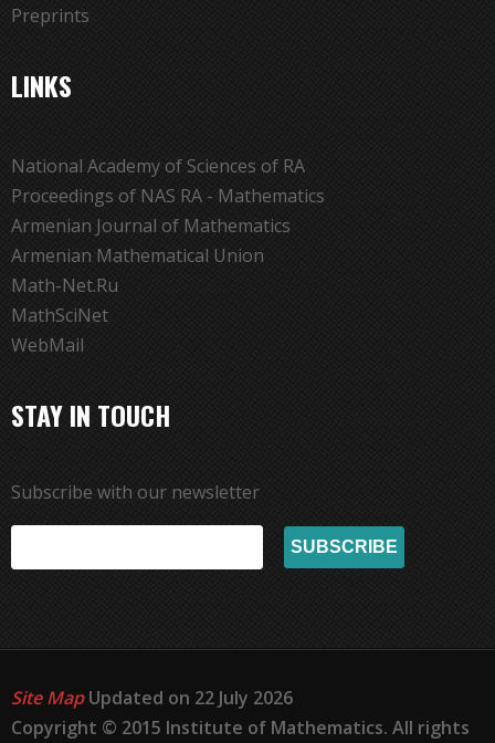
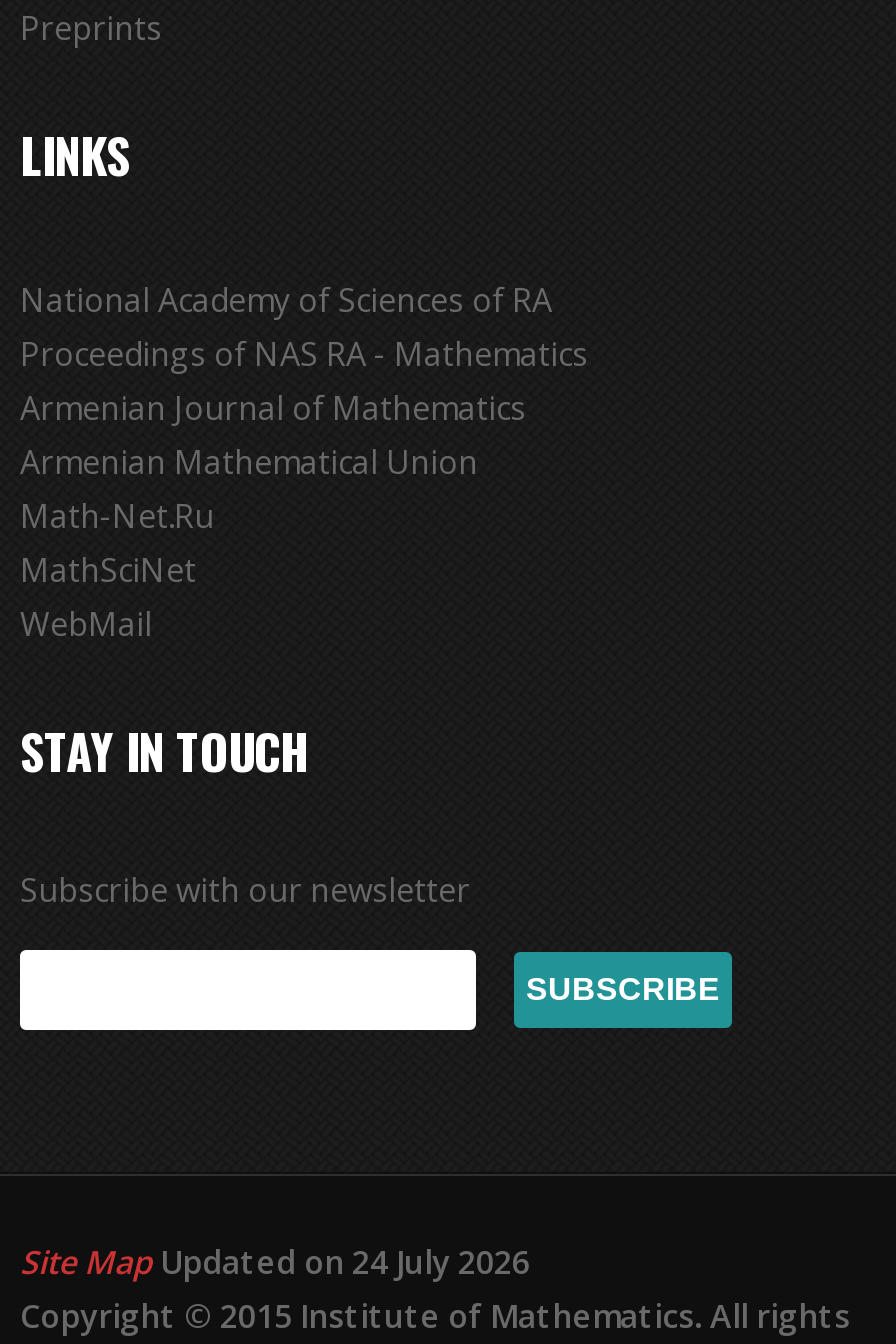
- Site Map Updated on 22 July 2026
+ Site Map Updated on 24 July 2026
